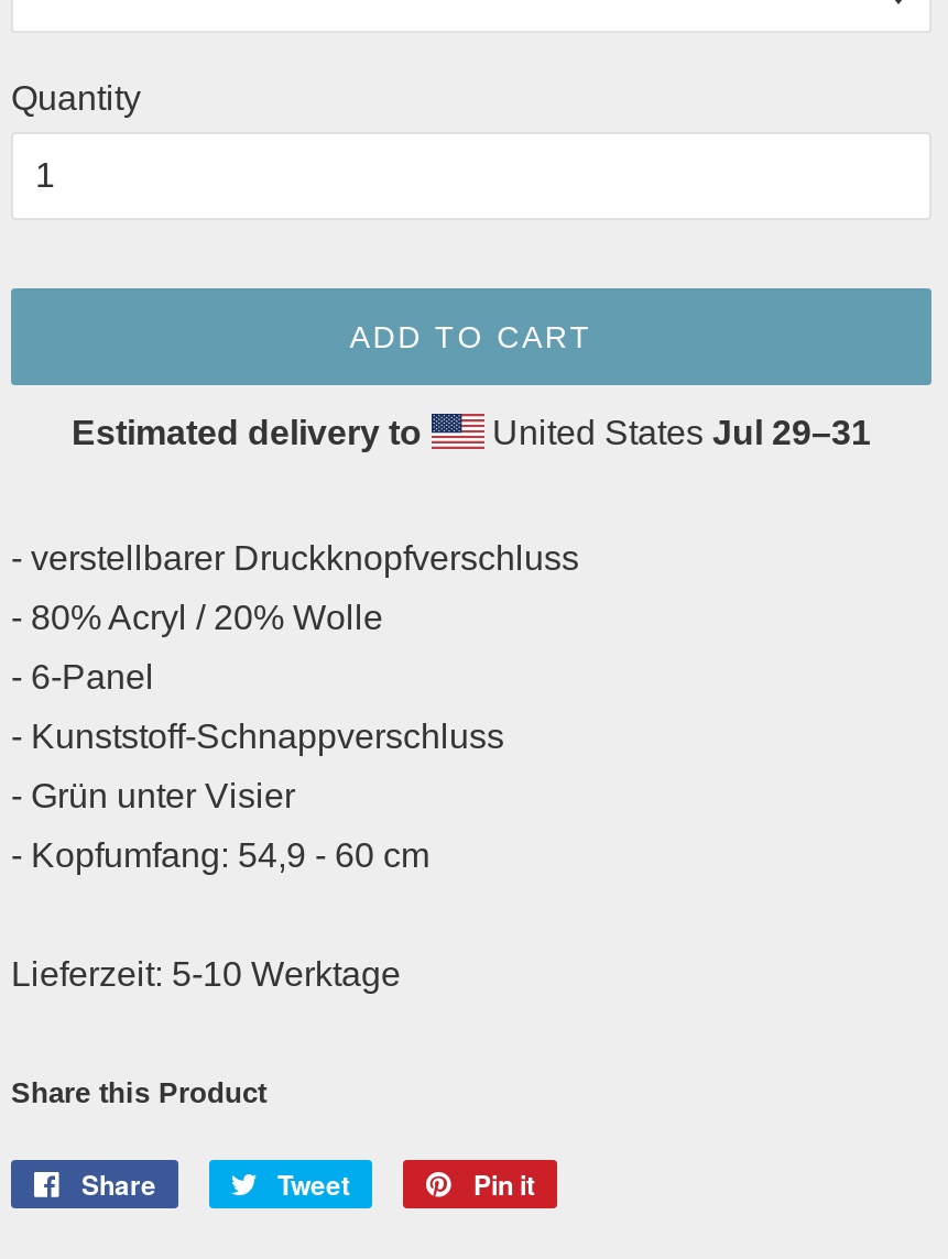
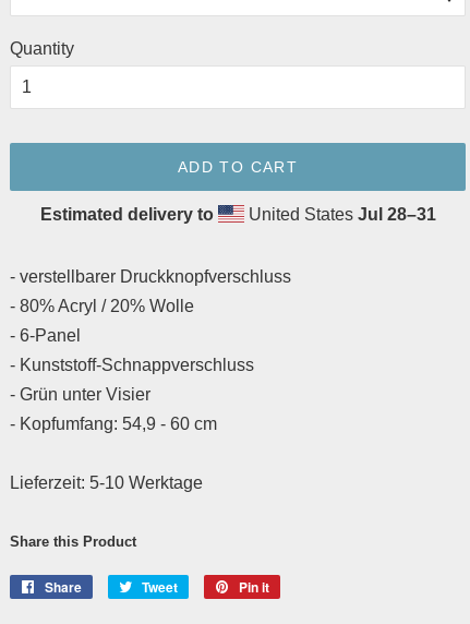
- United States Jul 29–31
+ United States Jul 28–31
